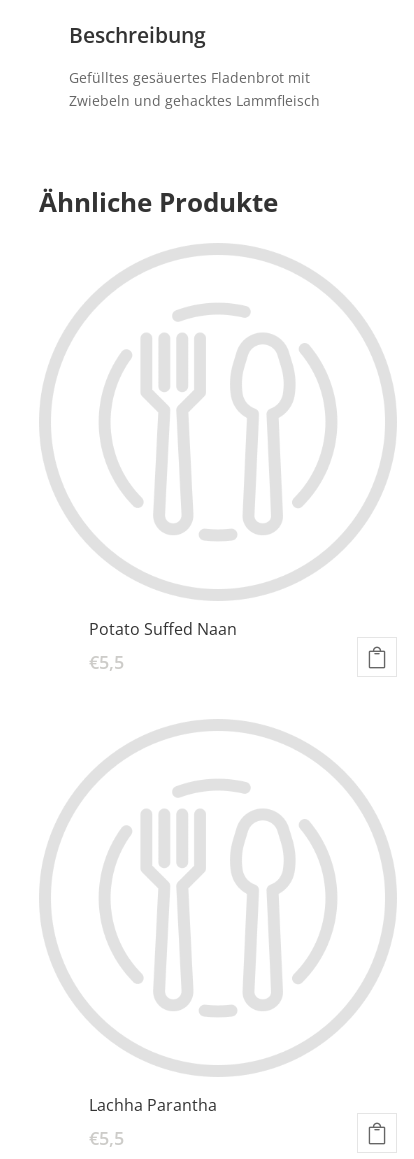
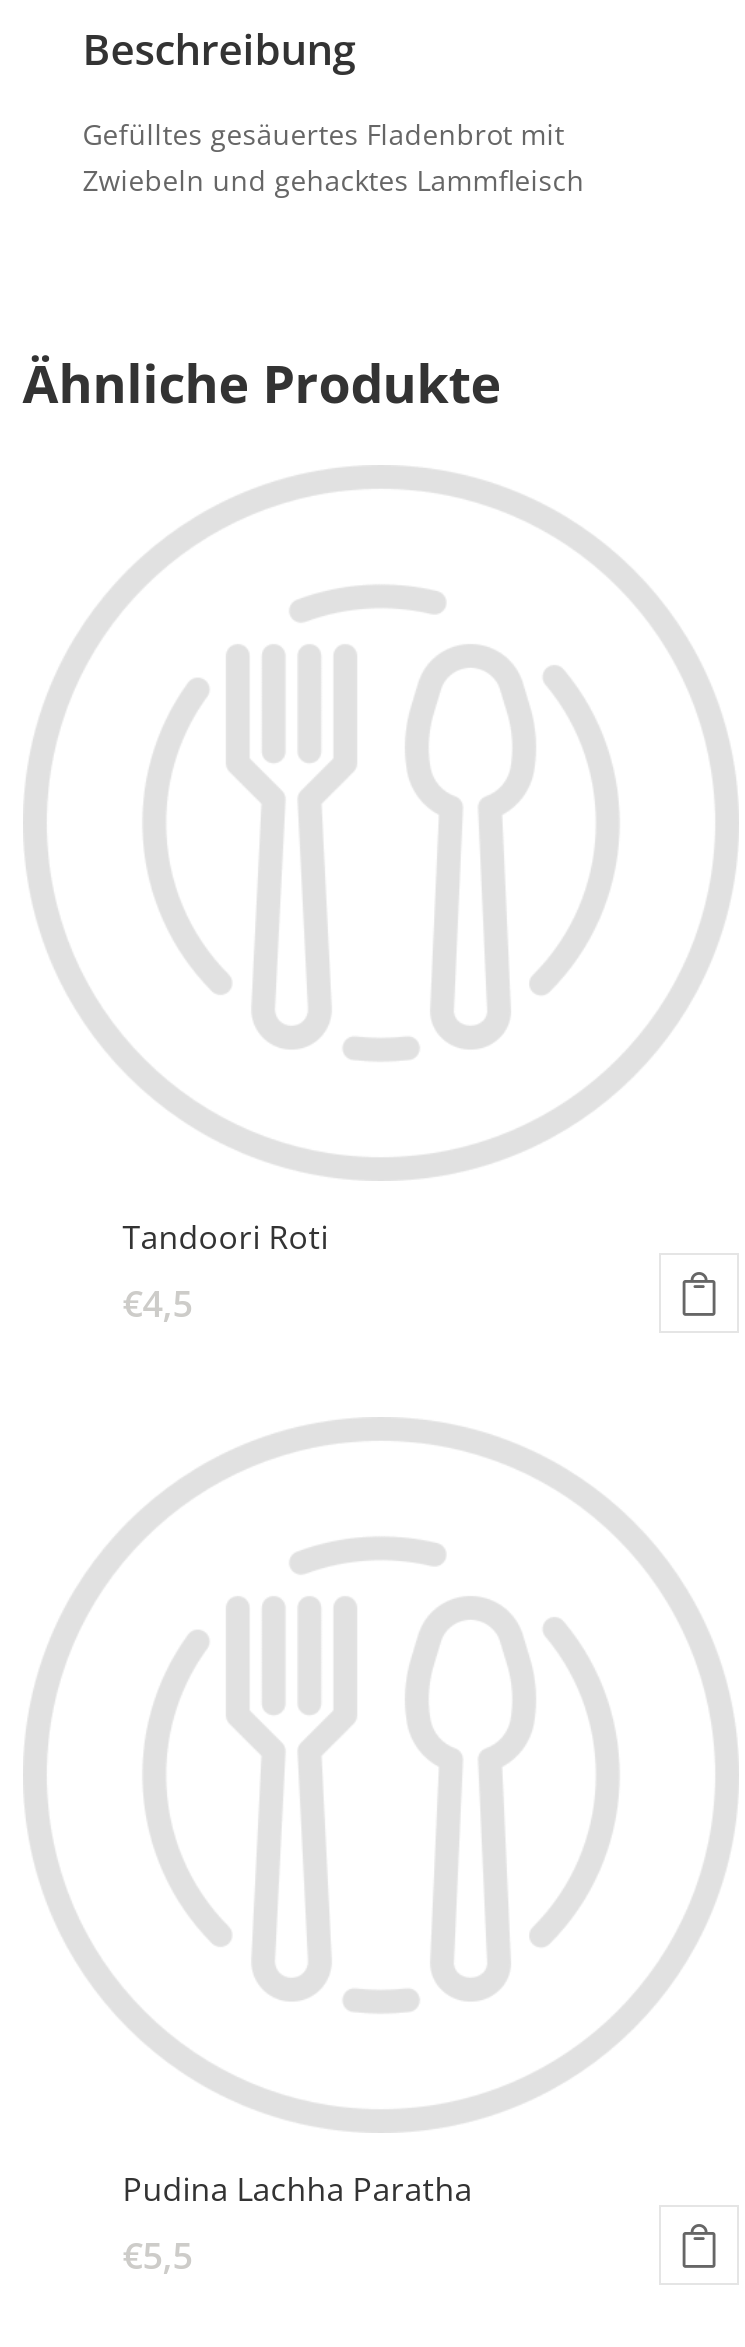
- Potato Suffed Naan
- €5,5
+ Tandoori Roti
+ €4,5

- Lachha Parantha
+ Pudina Lachha Paratha
